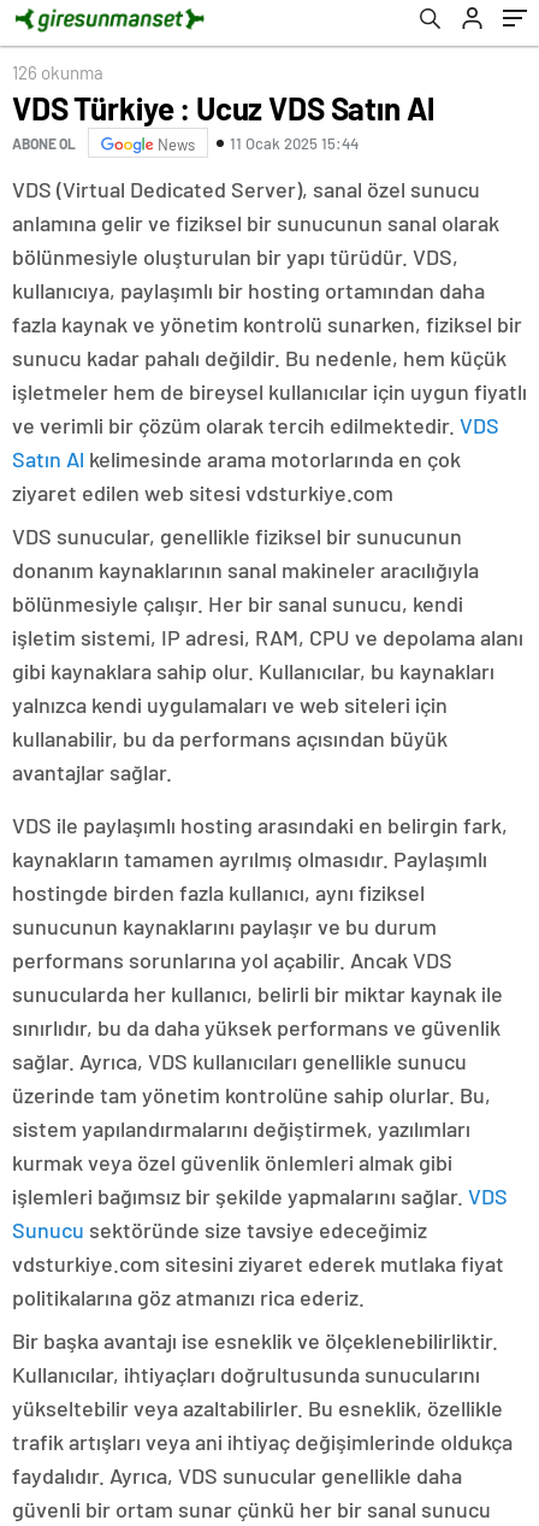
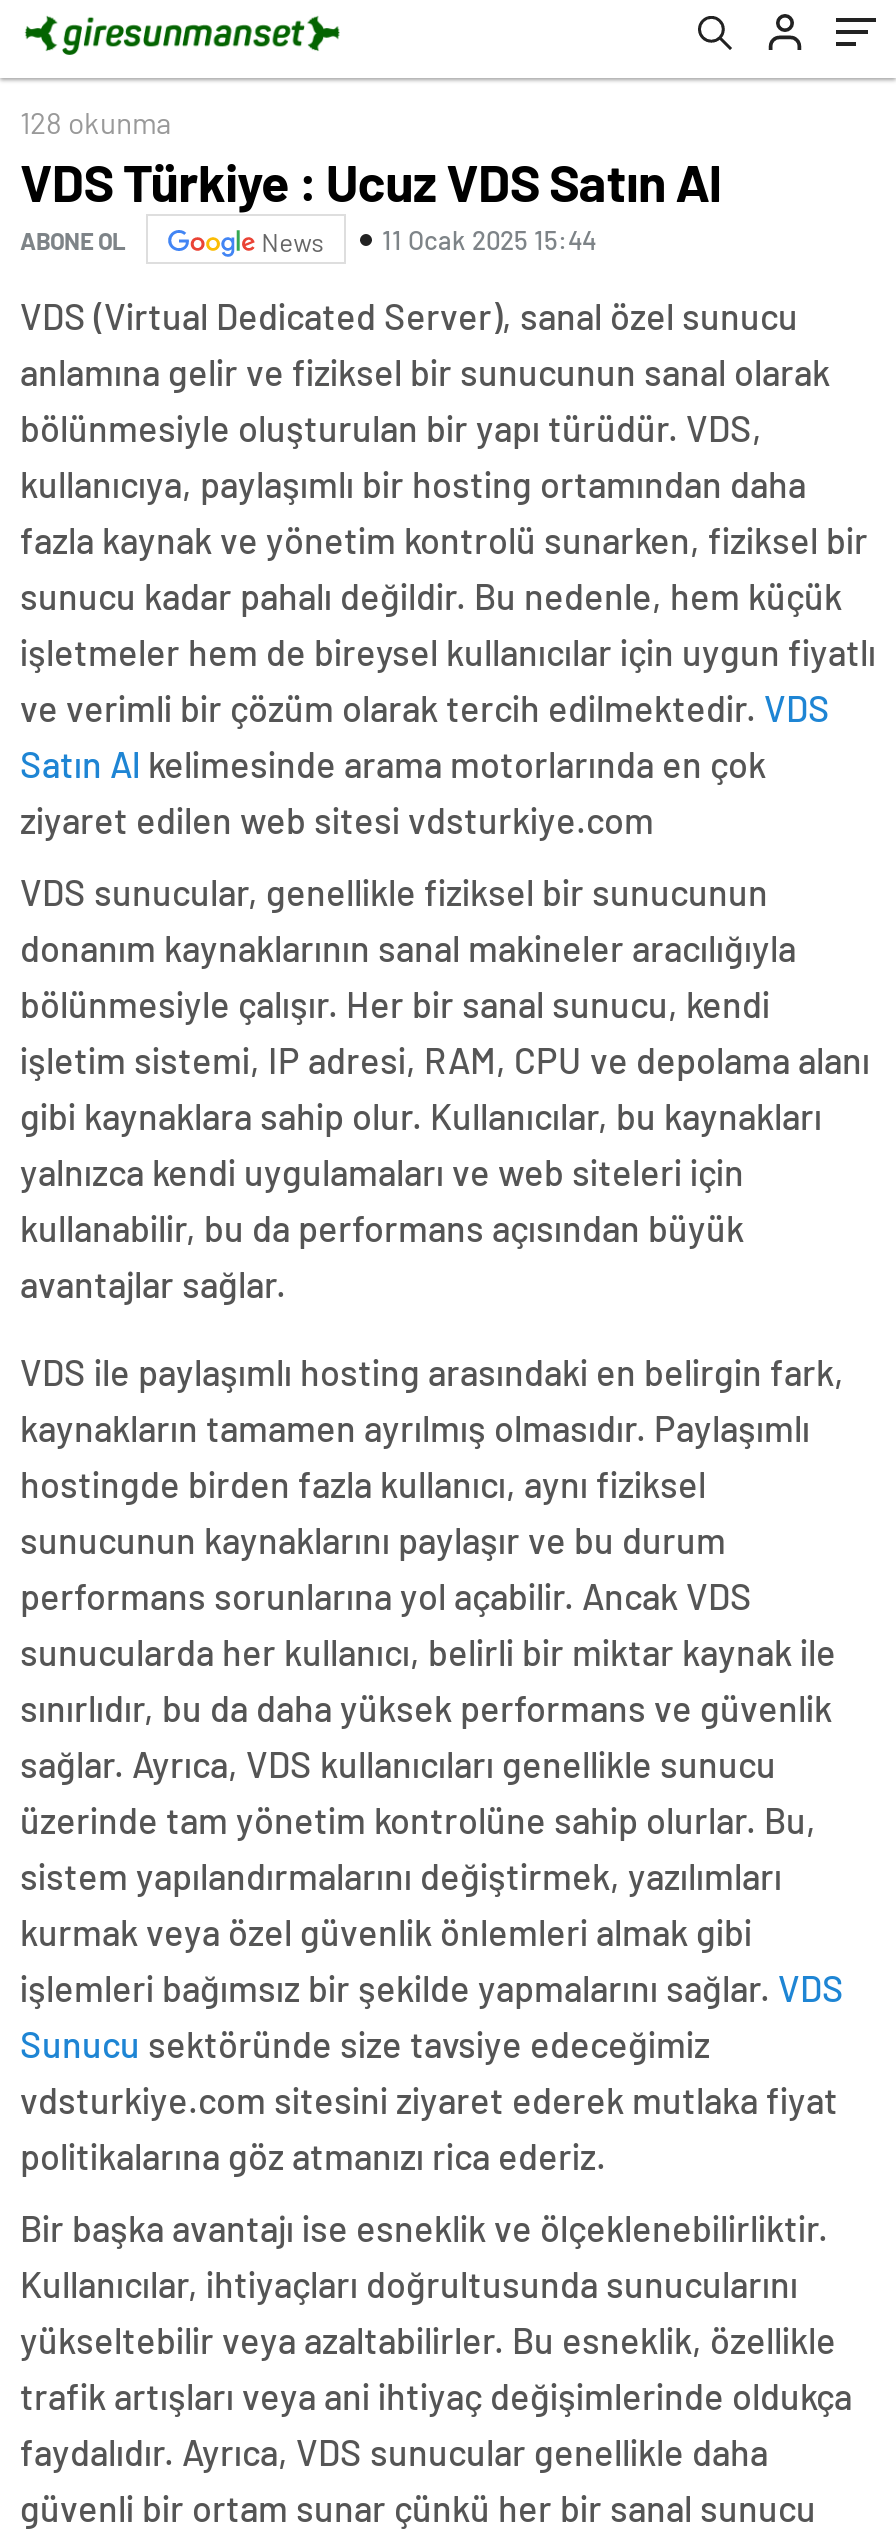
- 126 okunma
+ 128 okunma
